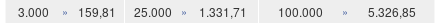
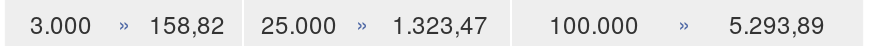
- » 159,81
+ » 158,82

- 1.331,71
+ 1.323,47

- 5.326,85
+ 5.293,89
